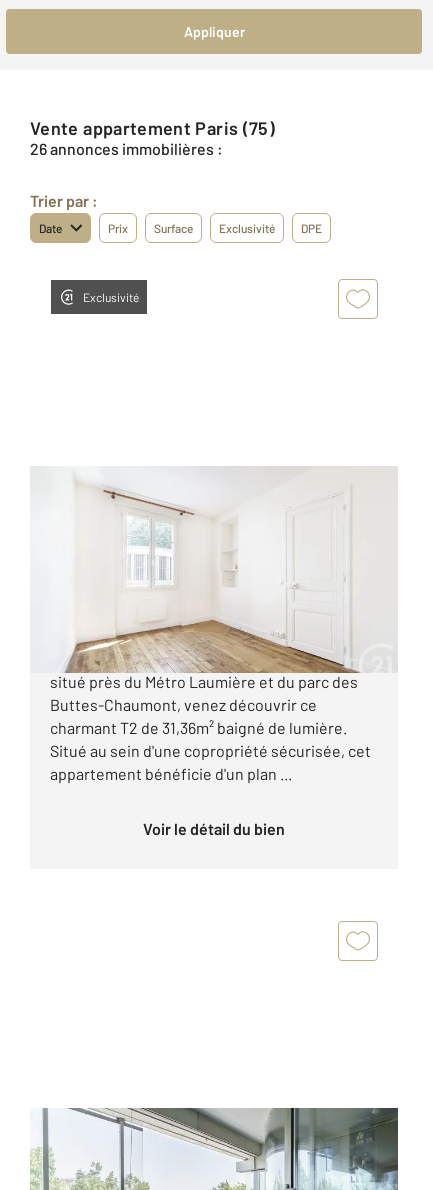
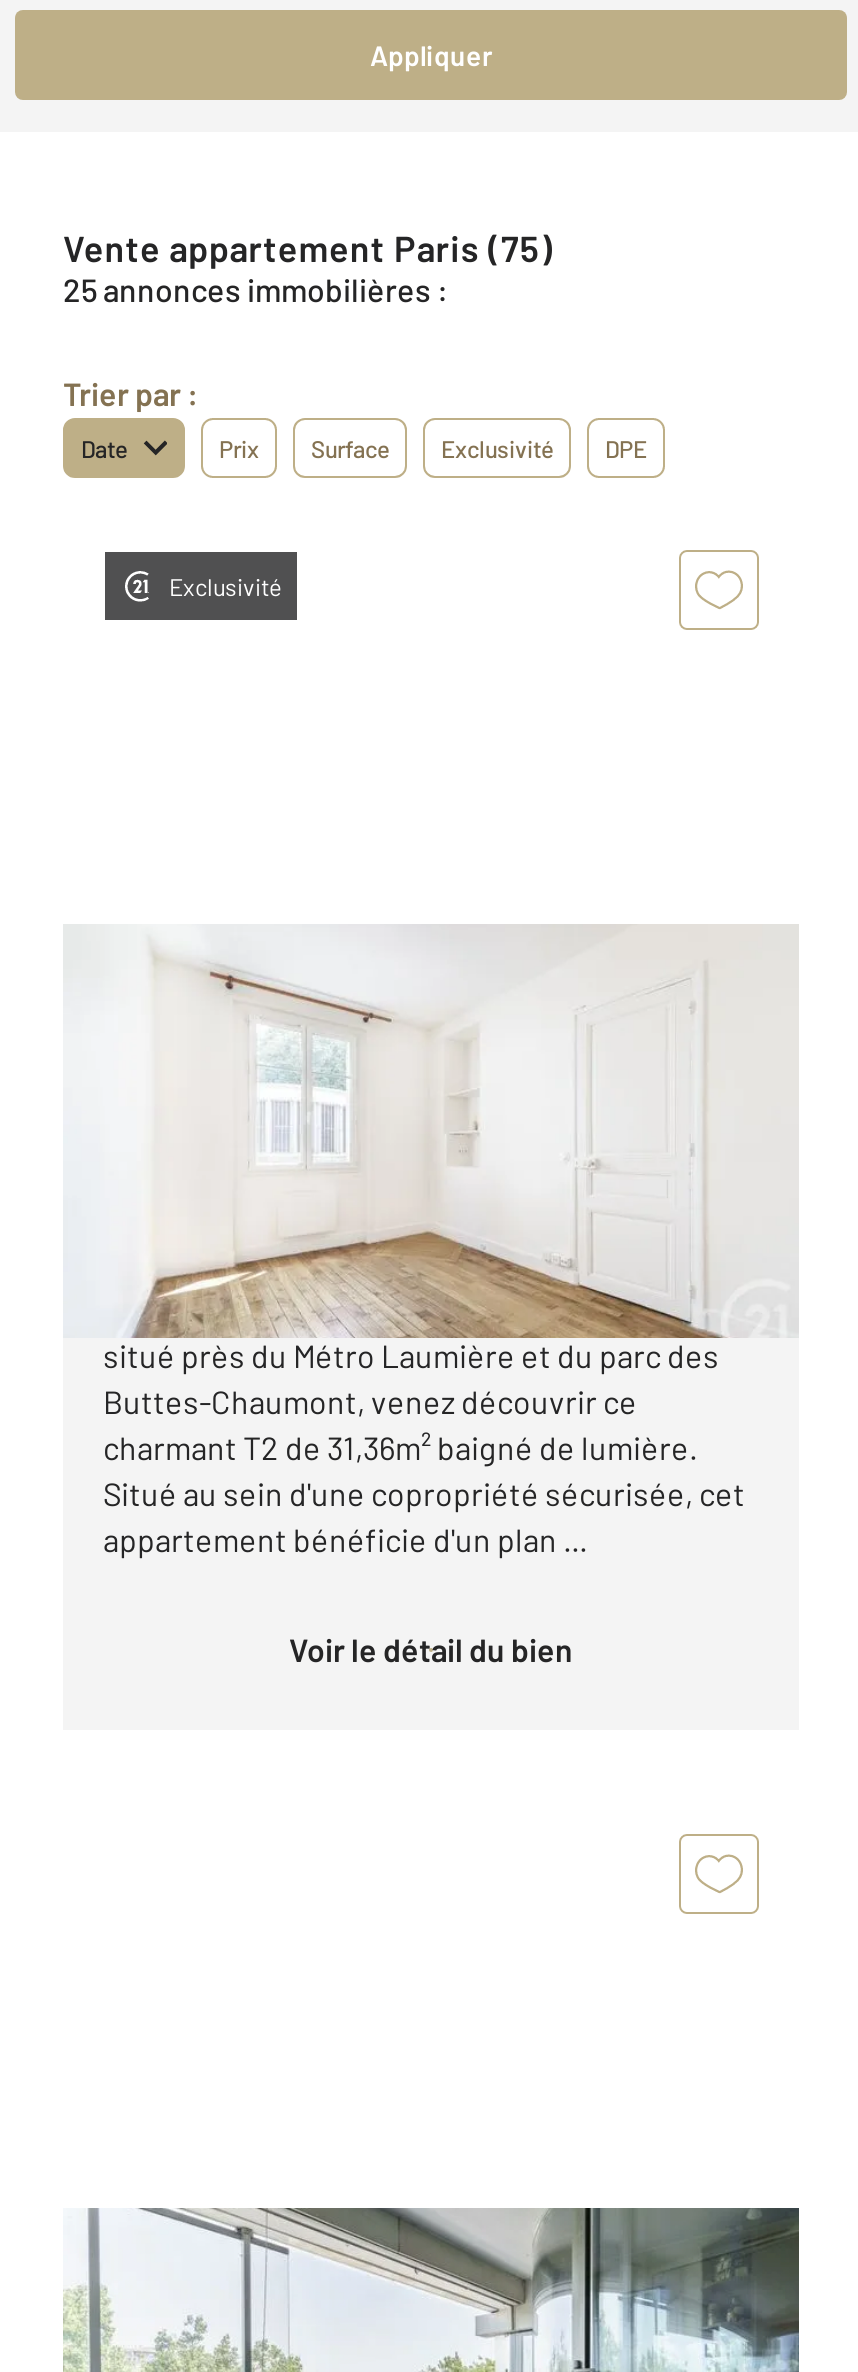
- 26 annonces immobilières :
+ 25 annonces immobilières :
